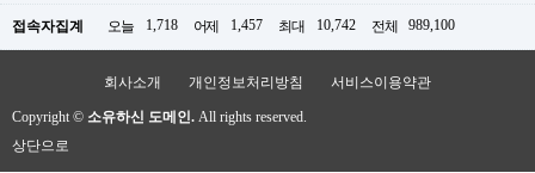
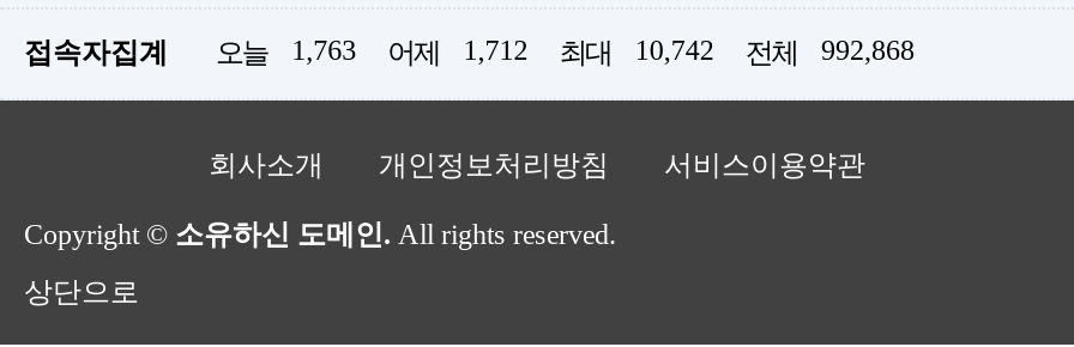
- 1,718
+ 1,763

- 1,457
+ 1,712

- 989,100
+ 992,868
